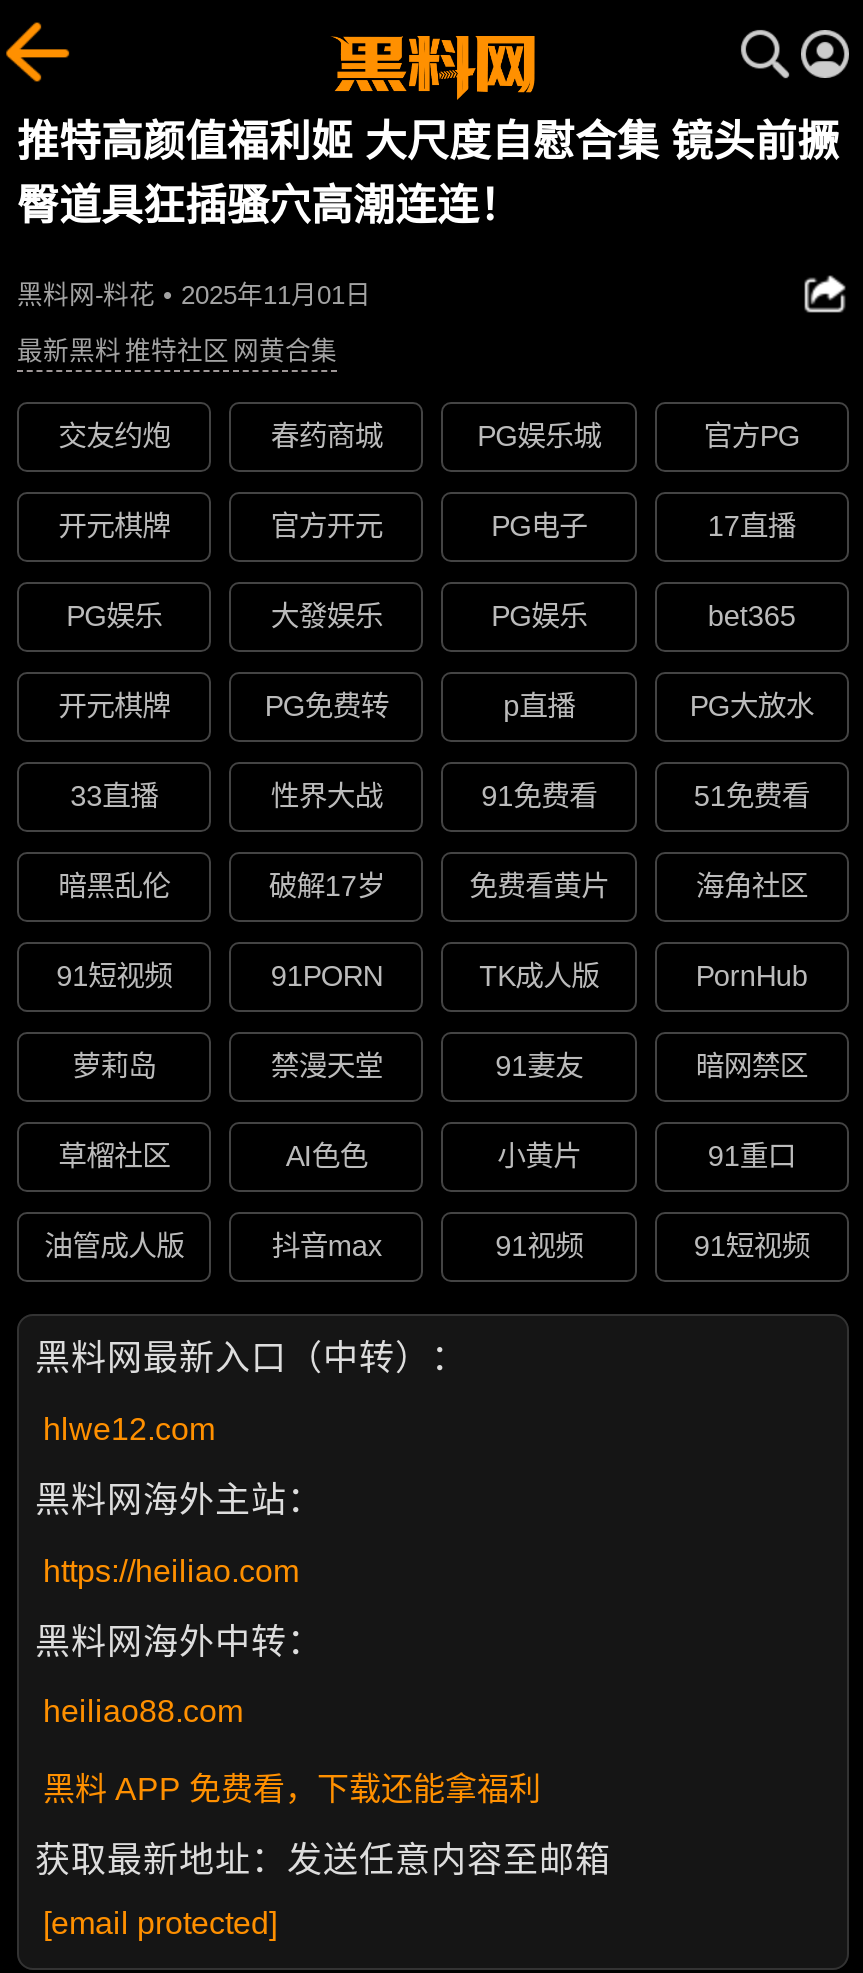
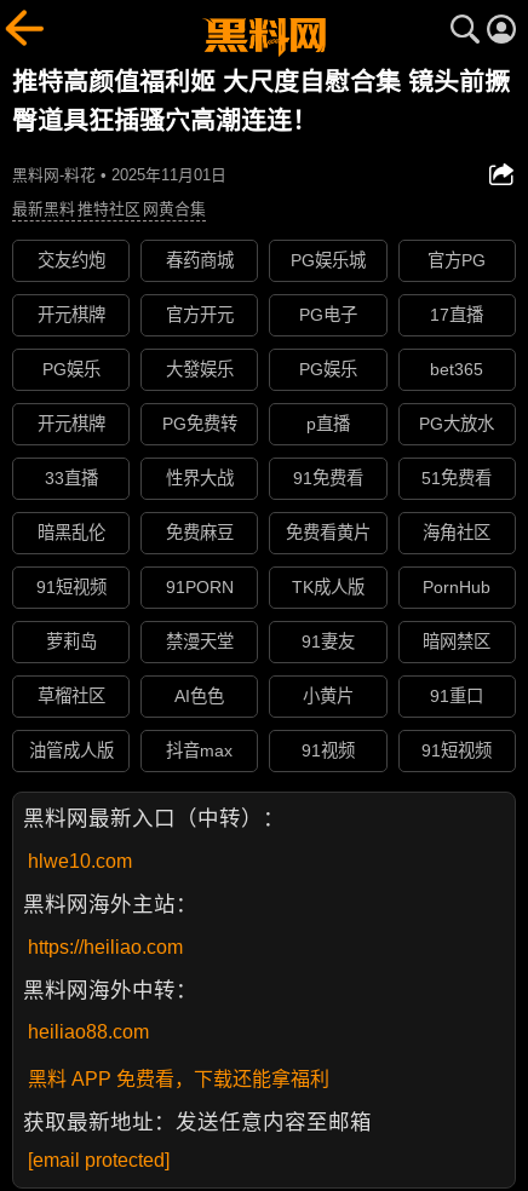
- 破解17岁
+ 免费麻豆

- hlwe12.com
+ hlwe10.com
